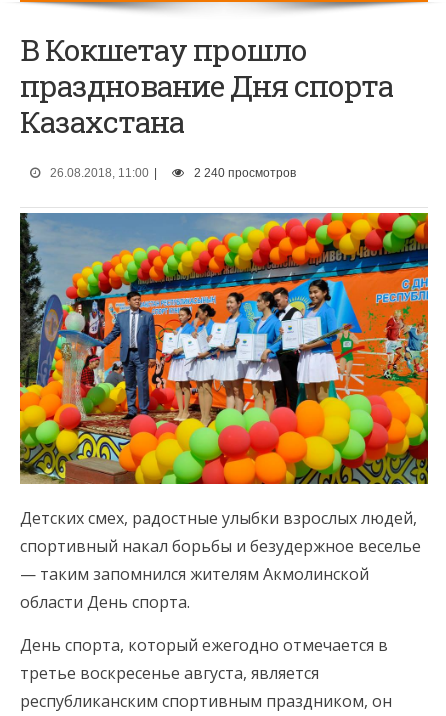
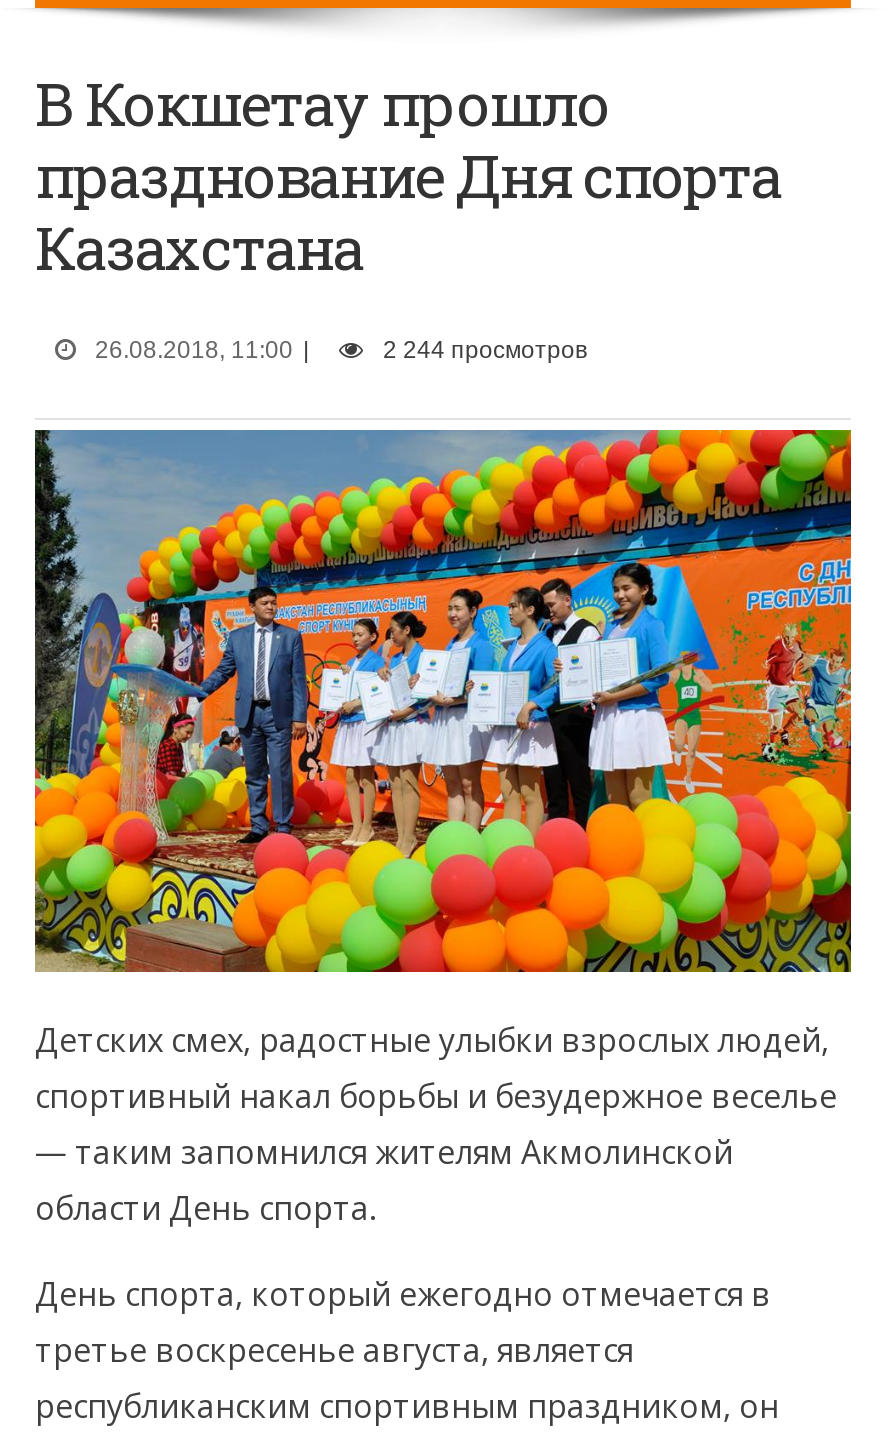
- 2 240 просмотров
+ 2 244 просмотров
